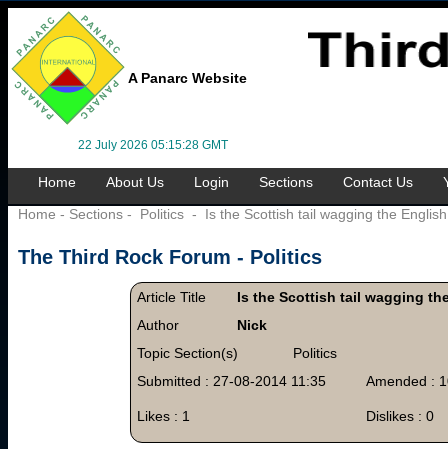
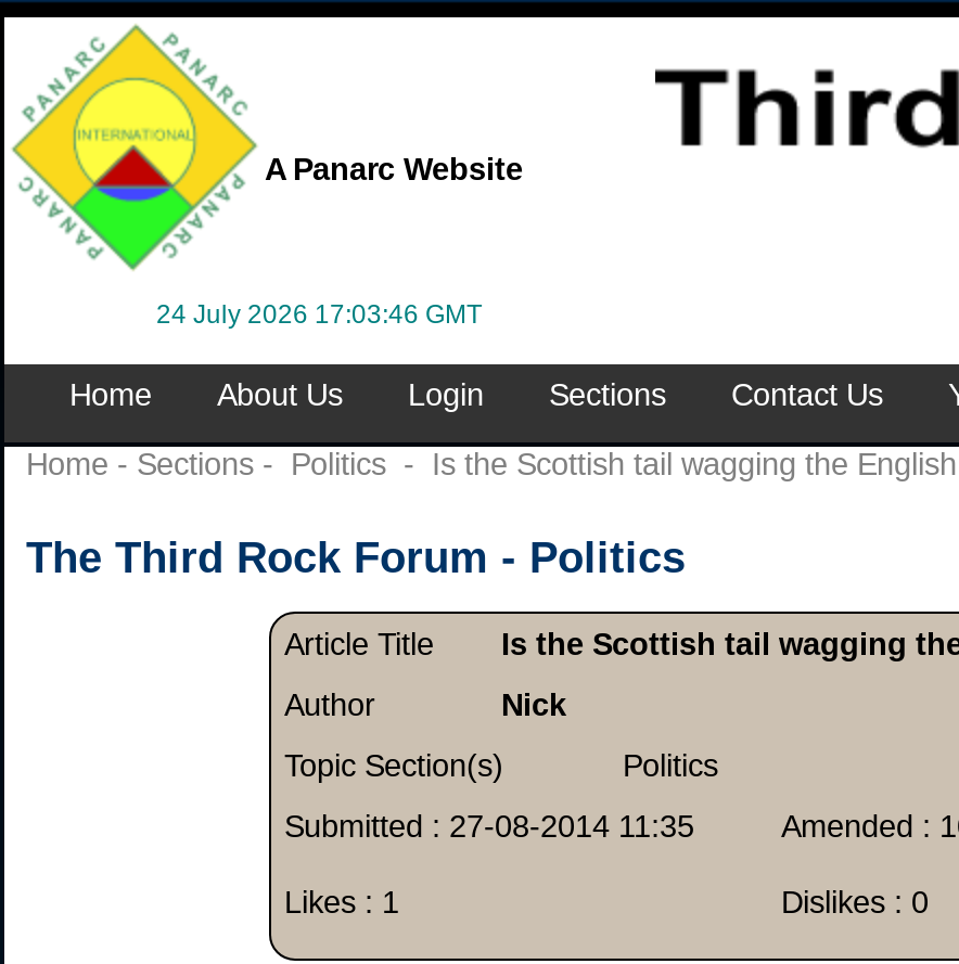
- 22 July 2026 05:15:28 GMT
+ 24 July 2026 17:03:46 GMT
